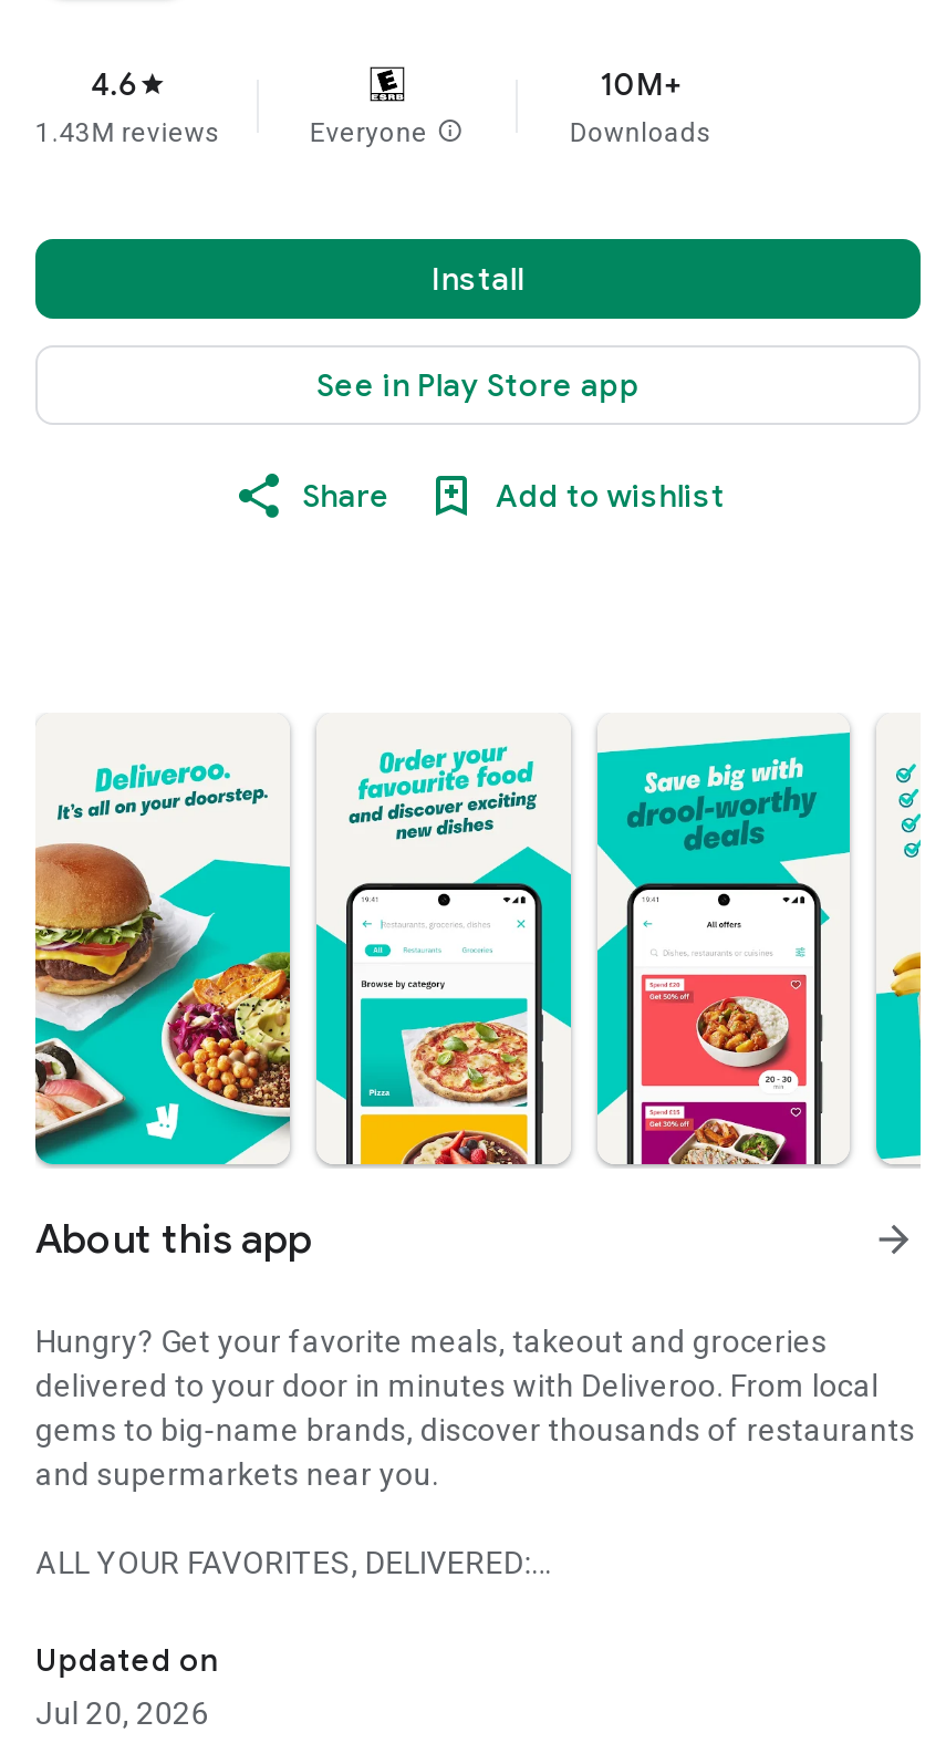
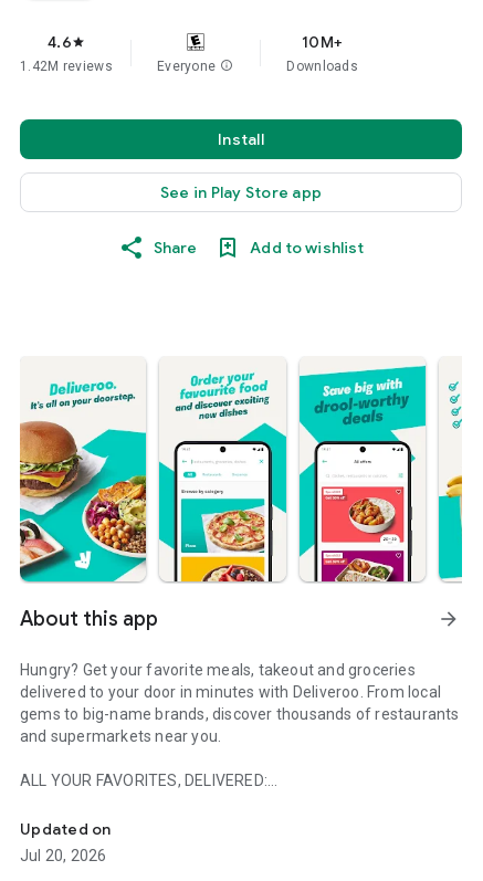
- 1.43M reviews
+ 1.42M reviews
